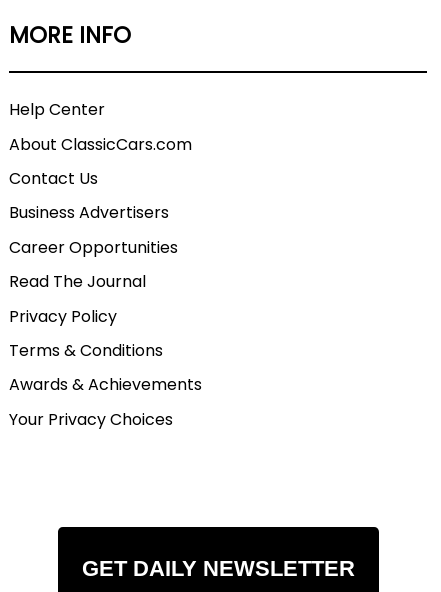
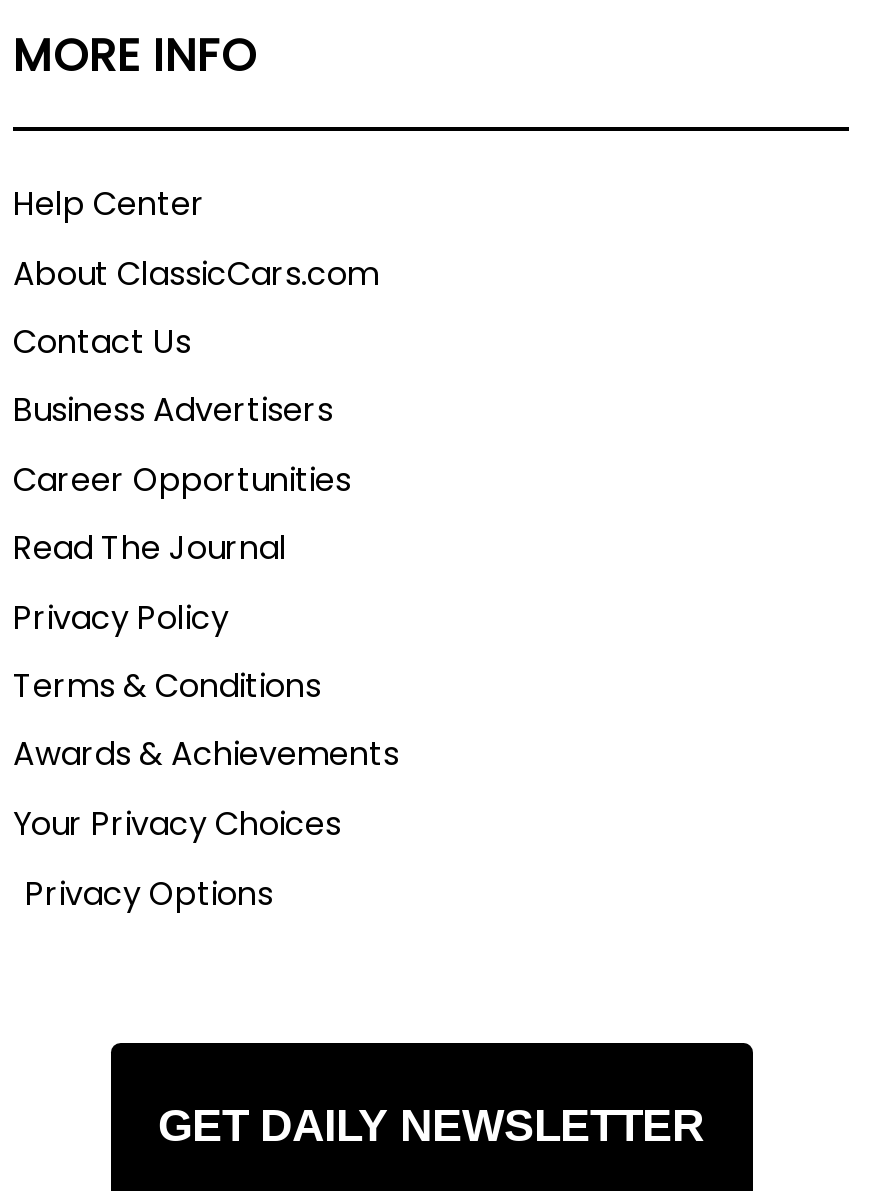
+ Privacy Options
